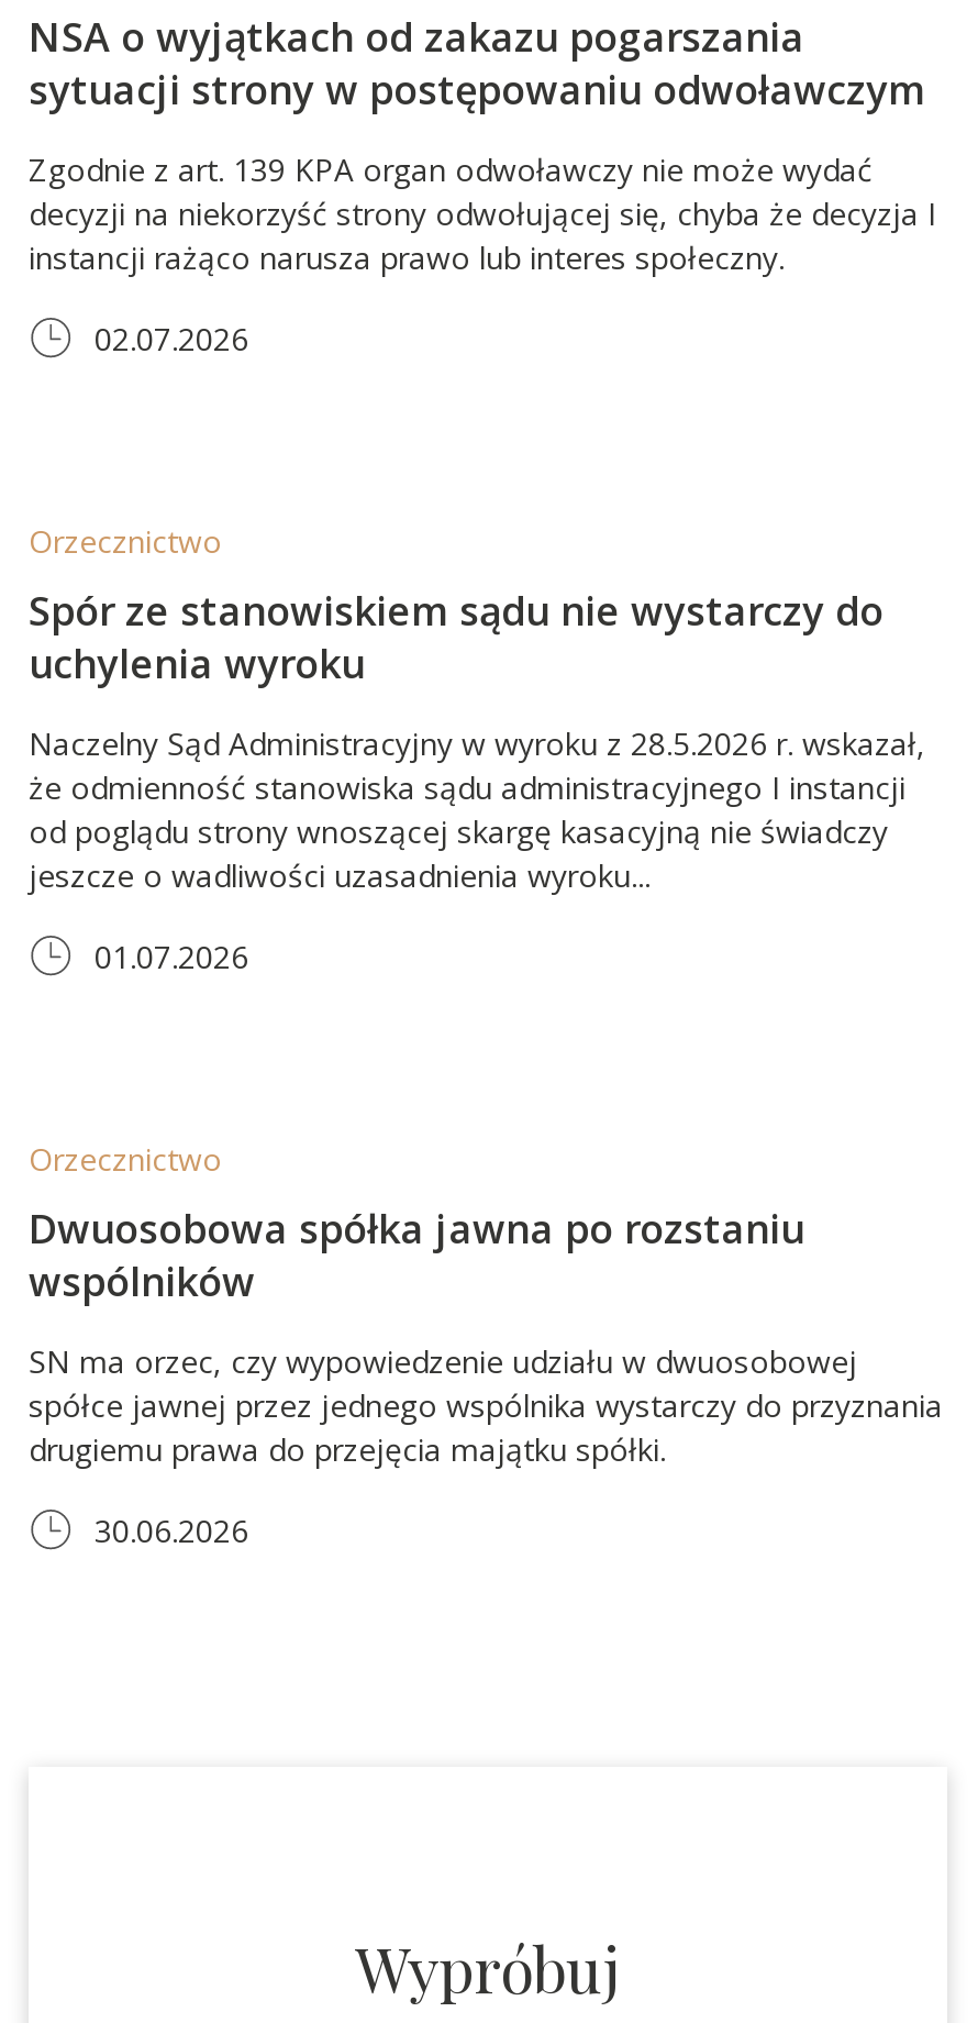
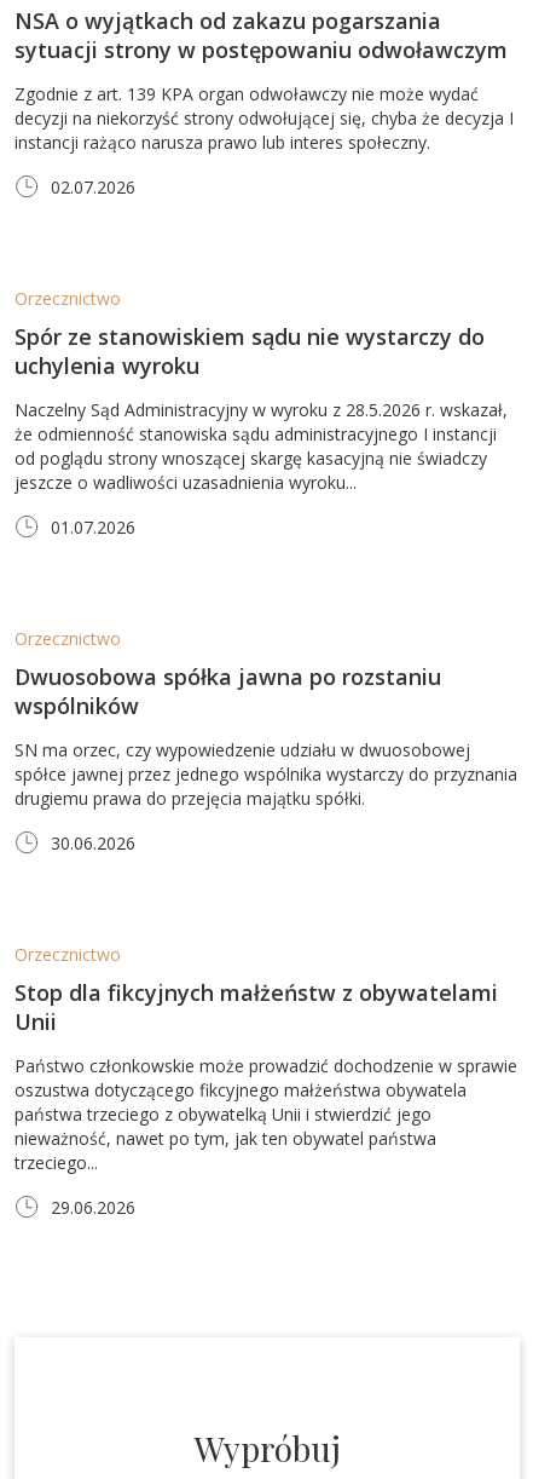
+ Orzecznictwo
+ Stop dla fikcyjnych małżeństw z obywatelami
+ Unii
+ Państwo członkowskie może prowadzić dochodzenie w sprawie
+ oszustwa dotyczącego fikcyjnego małżeństwa obywatela
+ państwa trzeciego z obywatelką Unii i stwierdzić jego
+ nieważność, nawet po tym, jak ten obywatel państwa
+ trzeciego...
+ 29.06.2026
